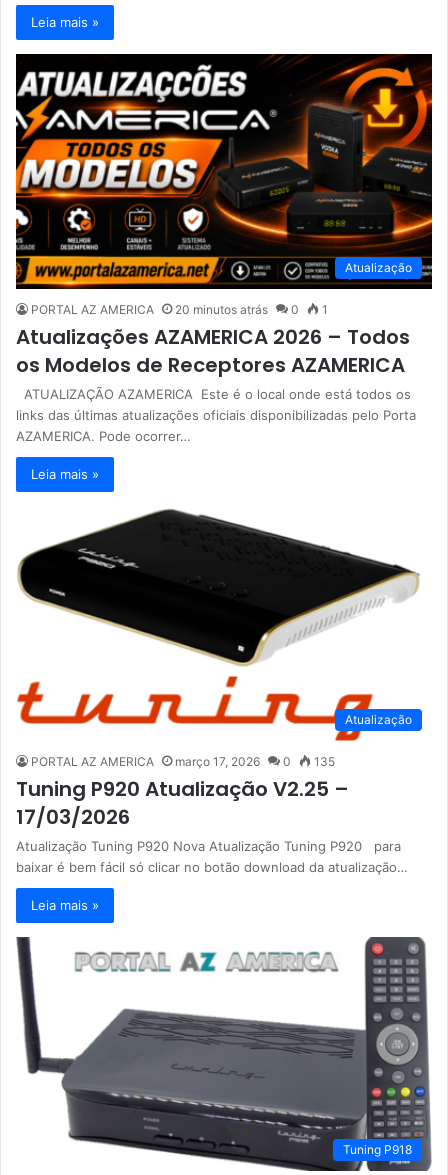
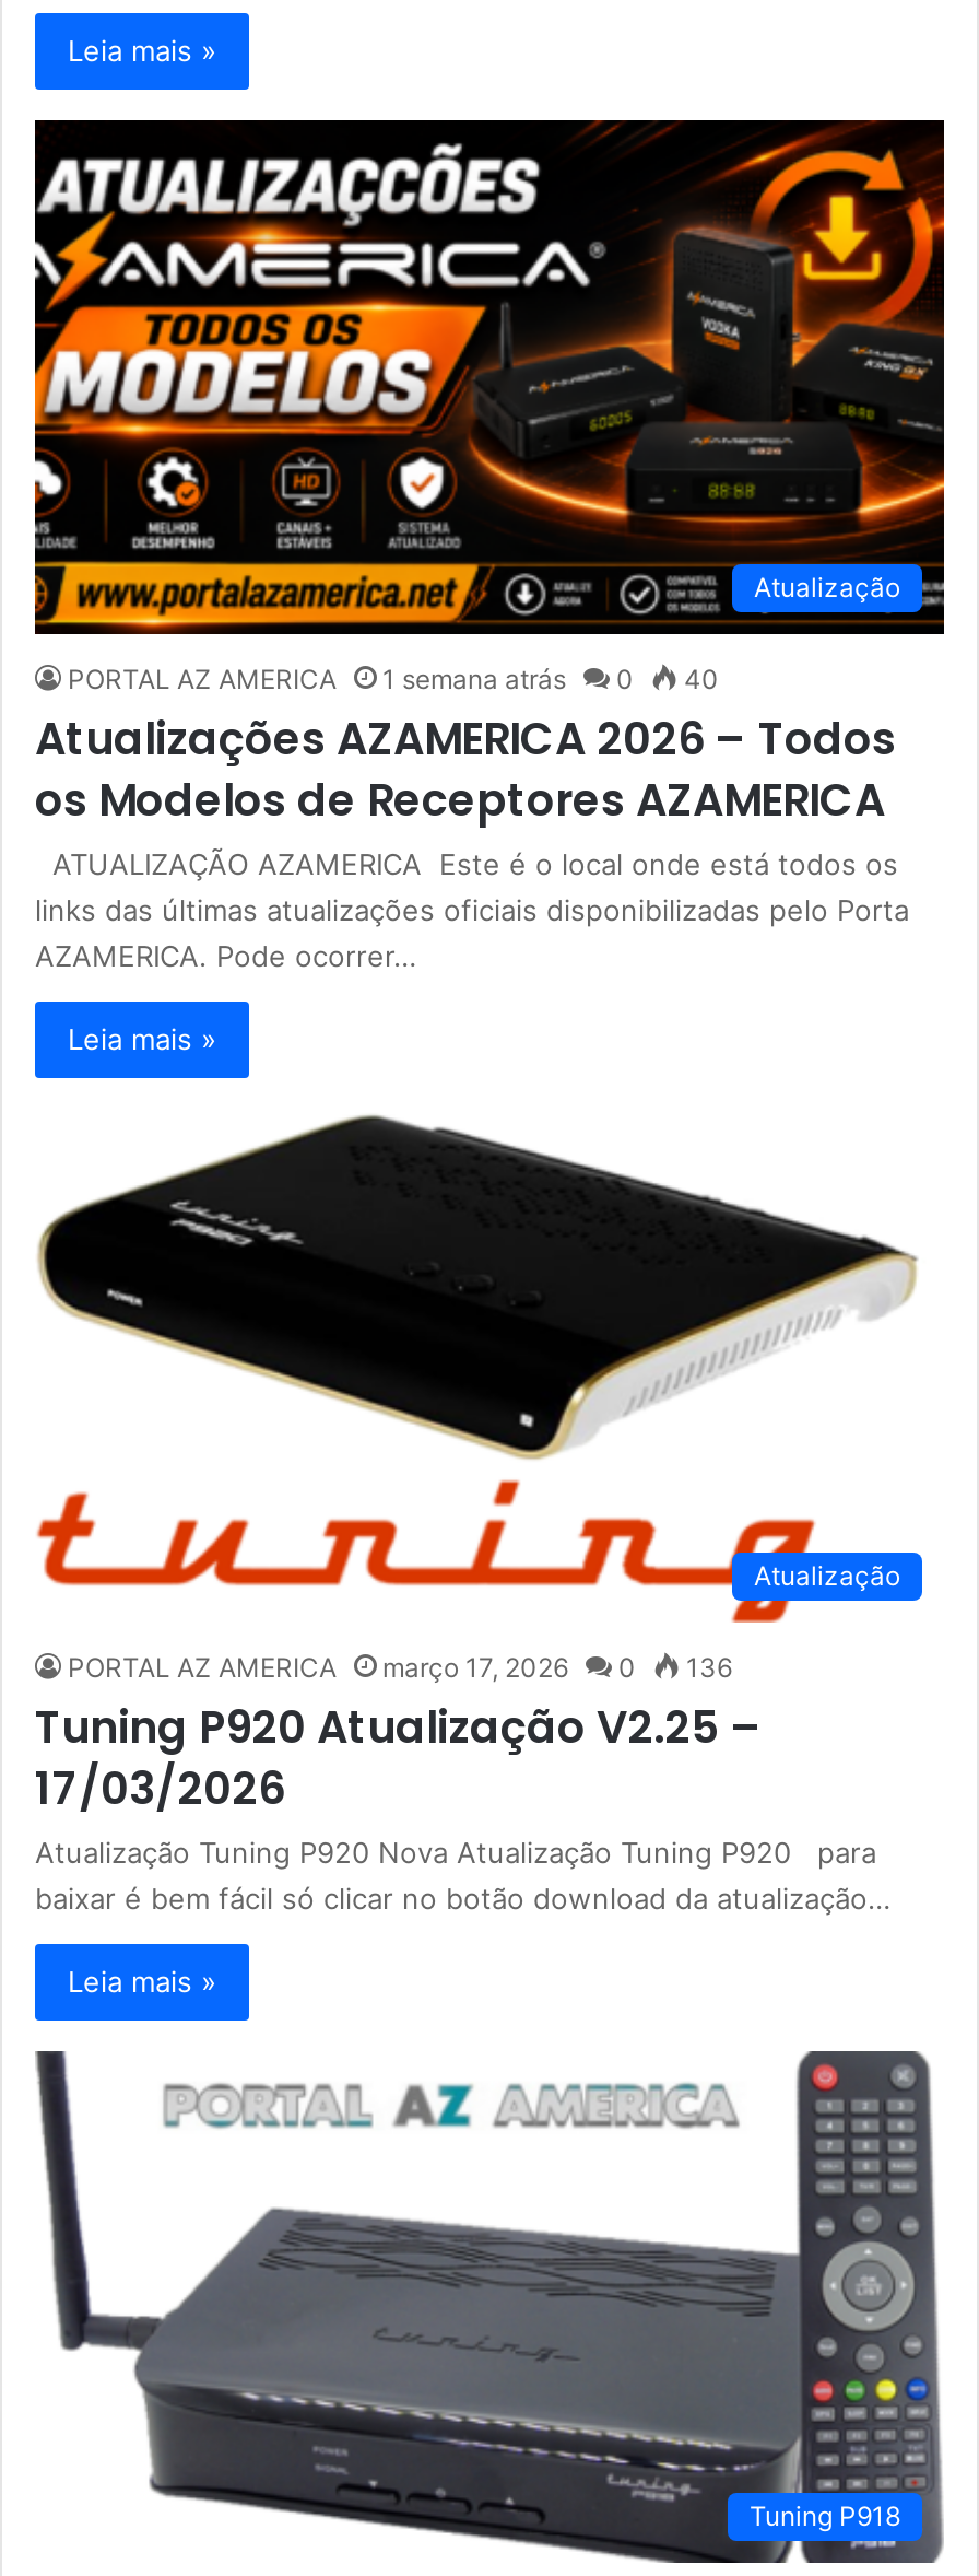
- 20 minutos atrás
+ 1 semana atrás

- 1
+ 40

- PORTAL AZ AMERICA março 17, 2026 0 135
+ PORTAL AZ AMERICA março 17, 2026 0 136
